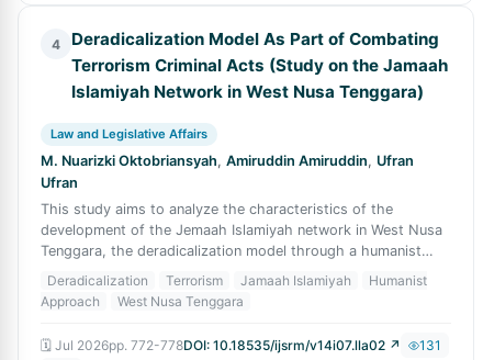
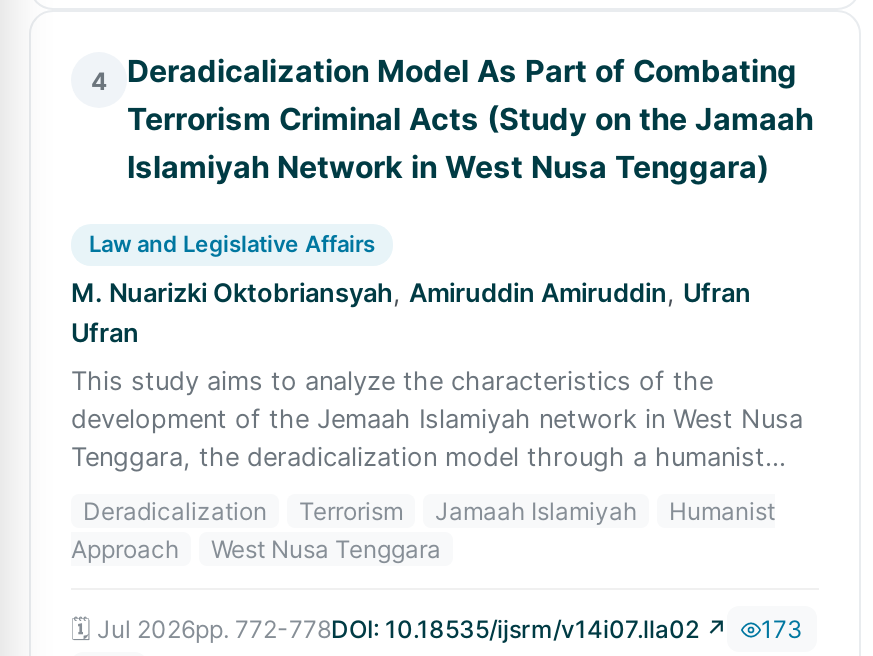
- 131
+ 173
